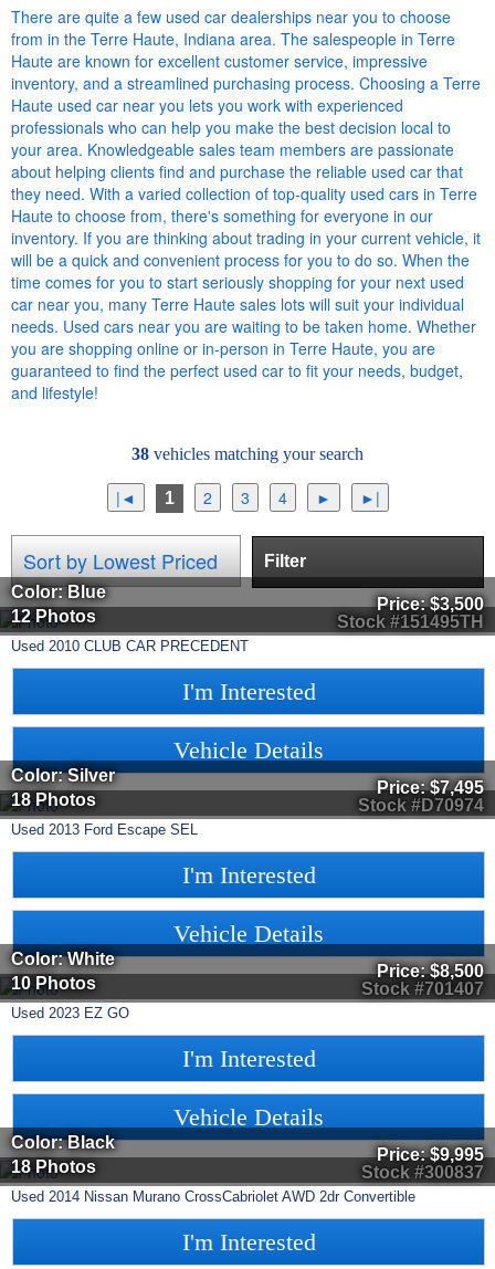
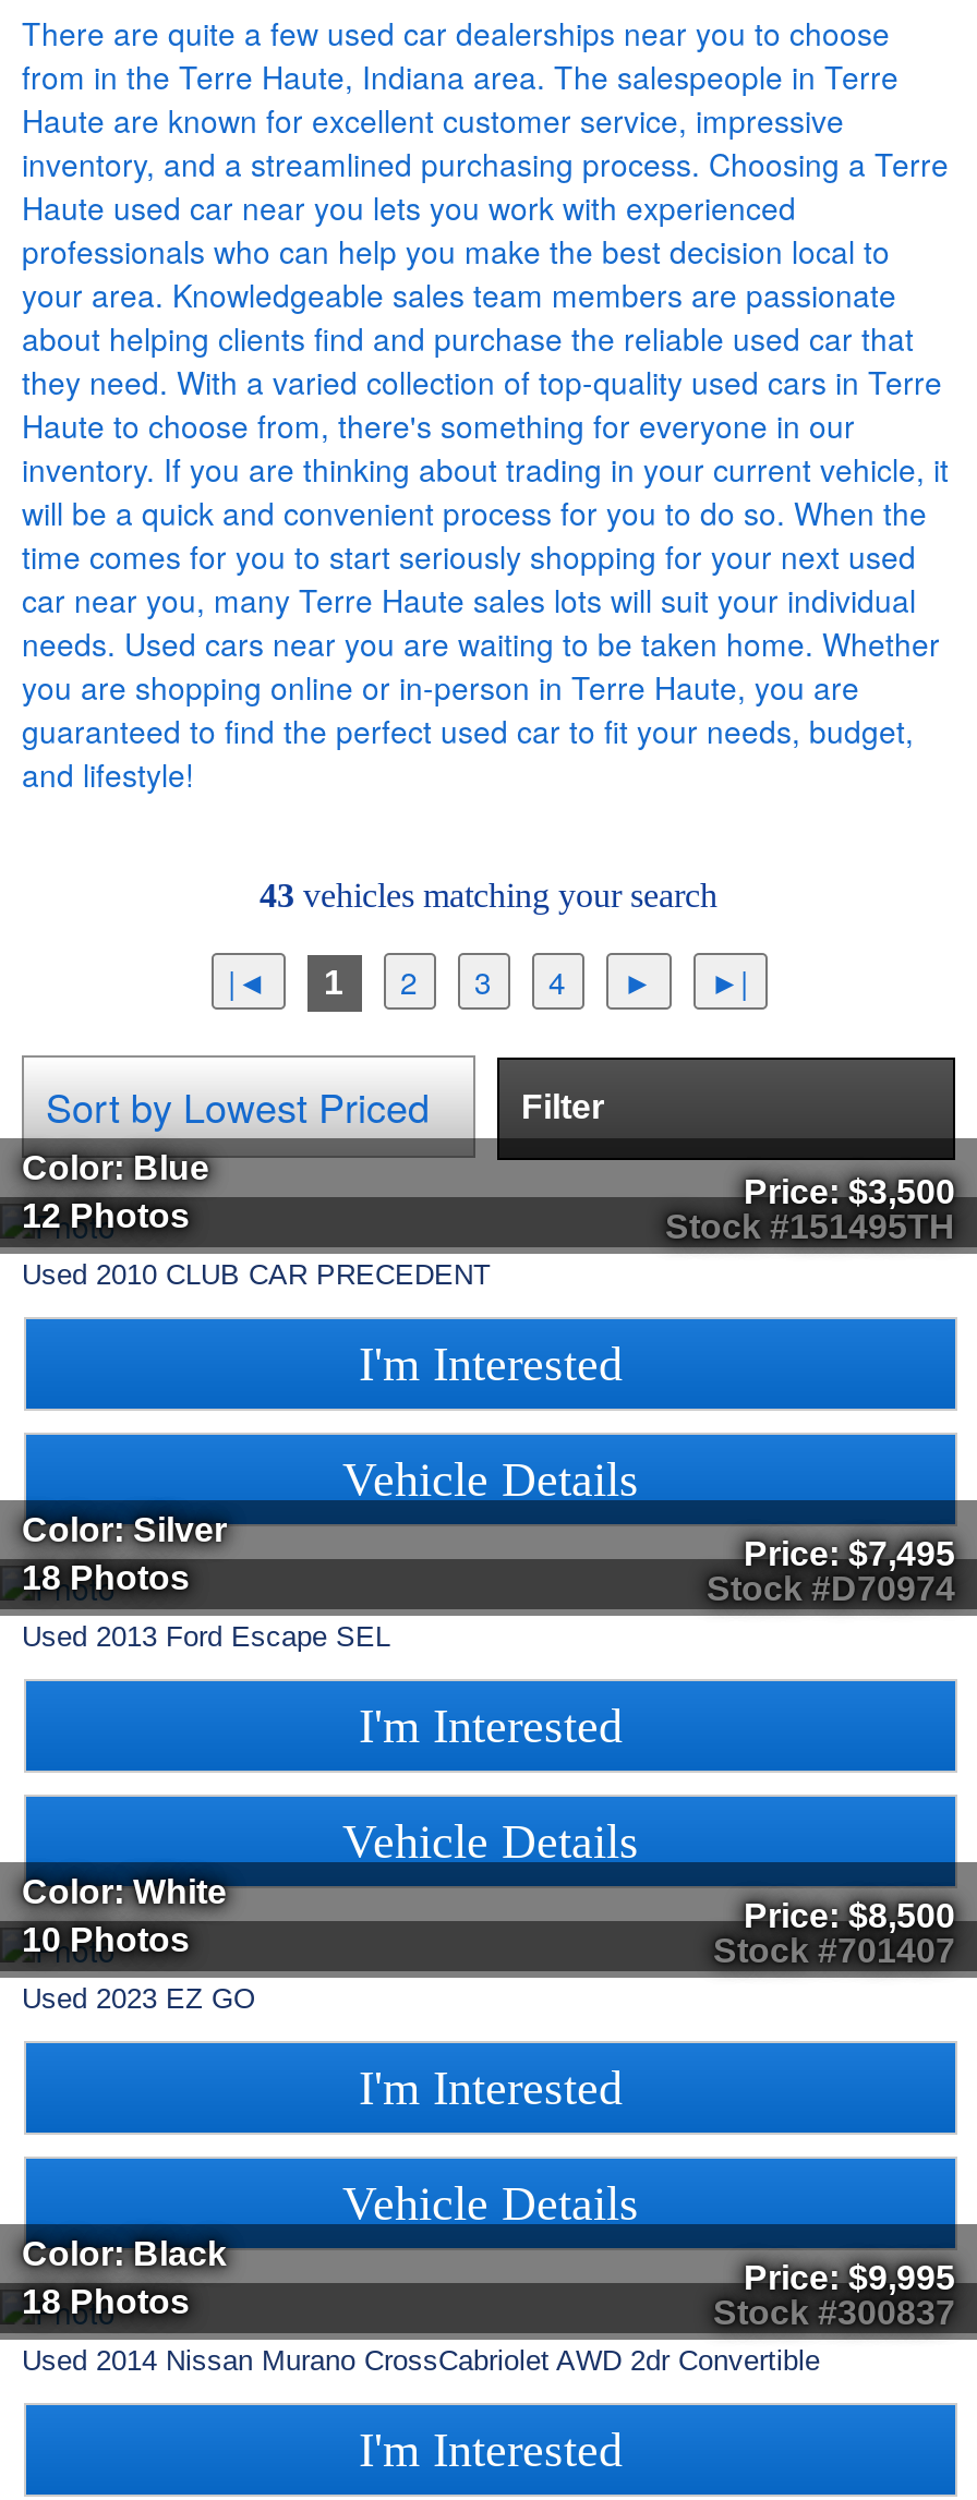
- 38 vehicles matching your search
+ 43 vehicles matching your search
